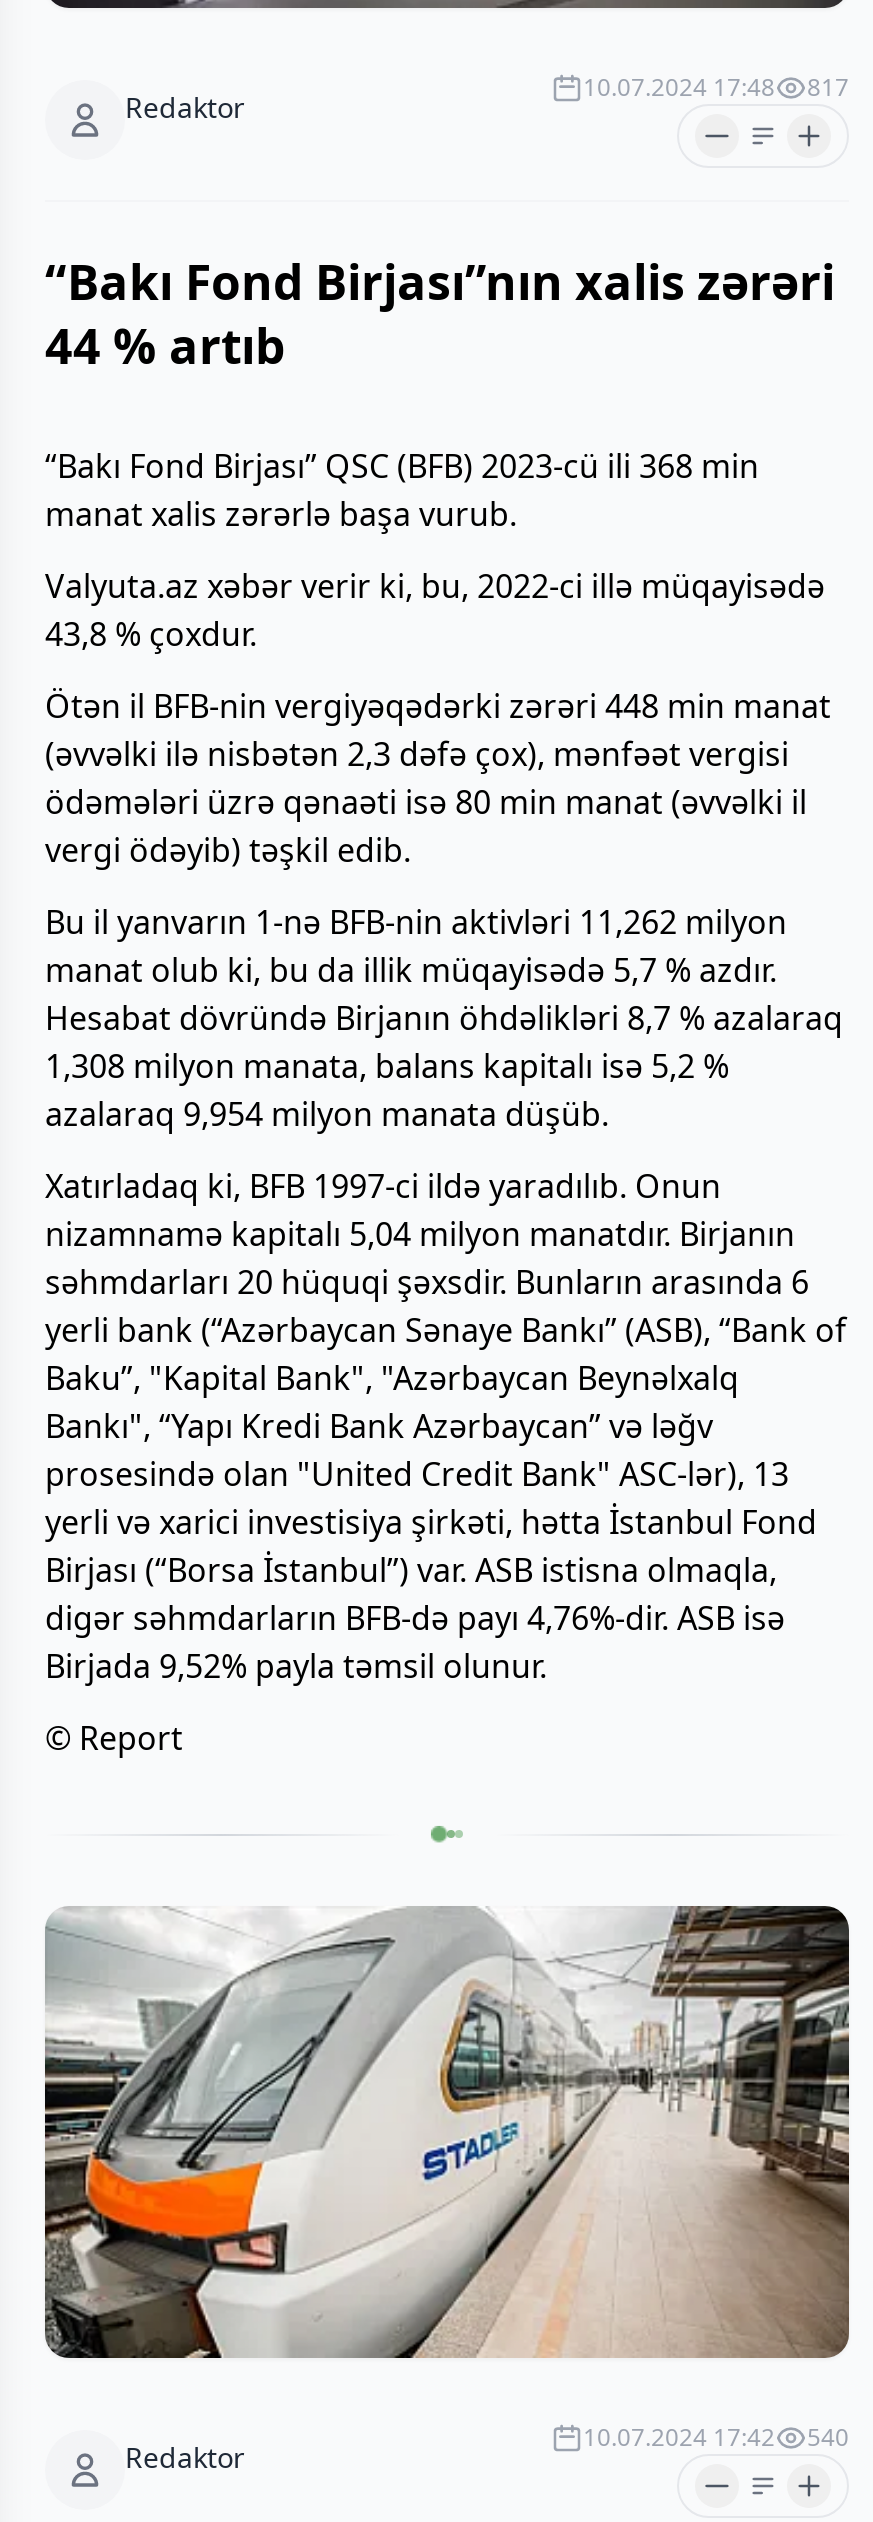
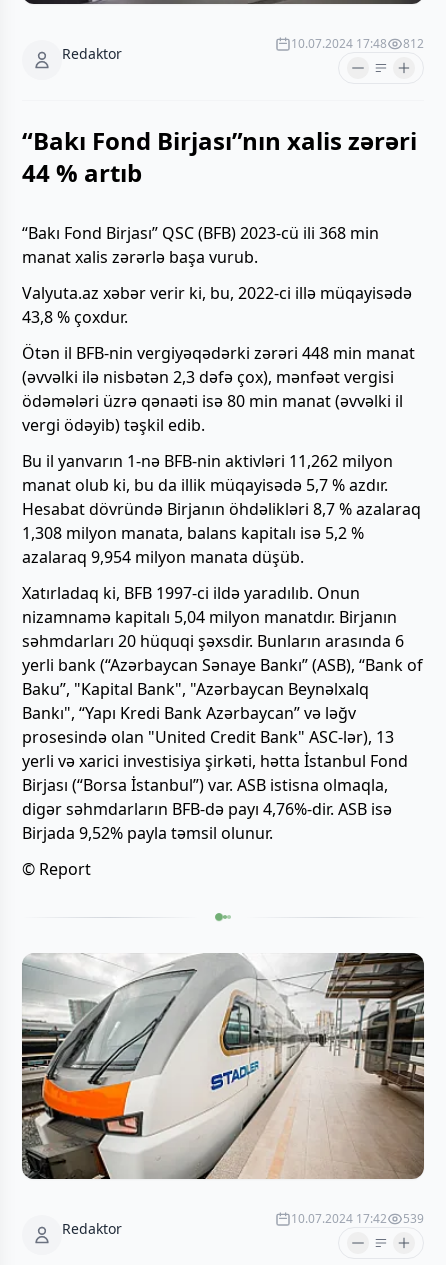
- 10.07.2024 17:48 817
+ 10.07.2024 17:48 812

- 10.07.2024 17:42 540
+ 10.07.2024 17:42 539
